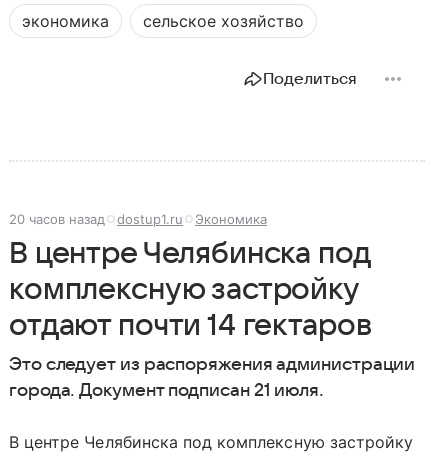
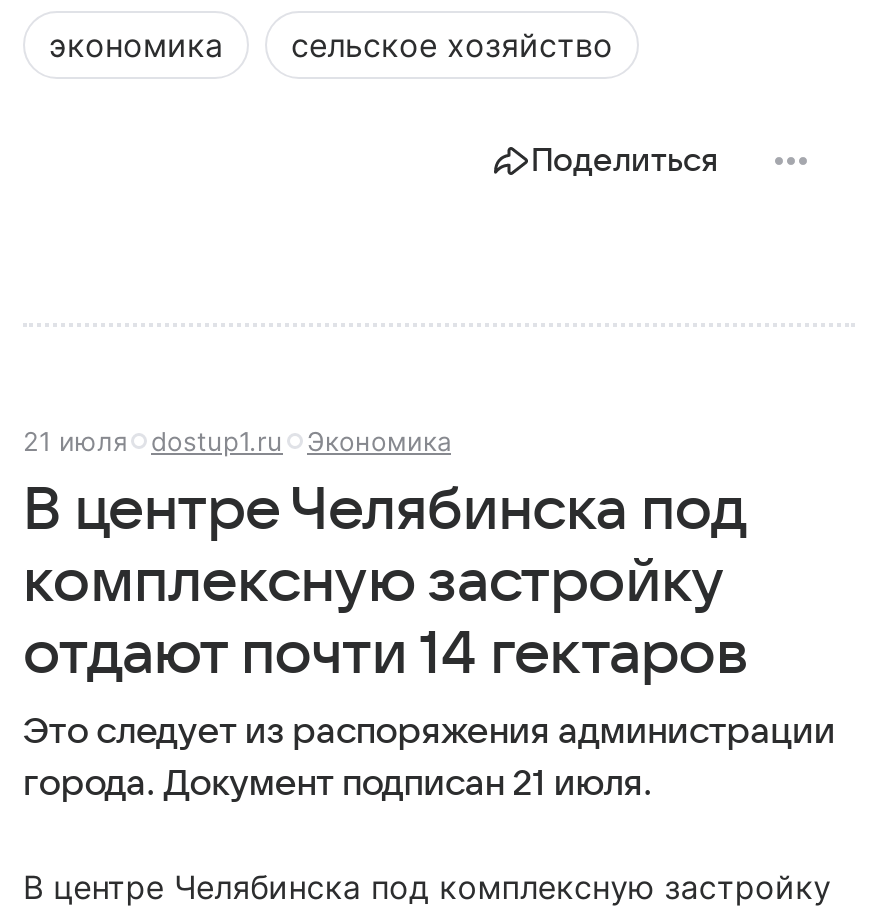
- 20 часов назад dostup1.ru Экономика
+ 21 июля dostup1.ru Экономика
